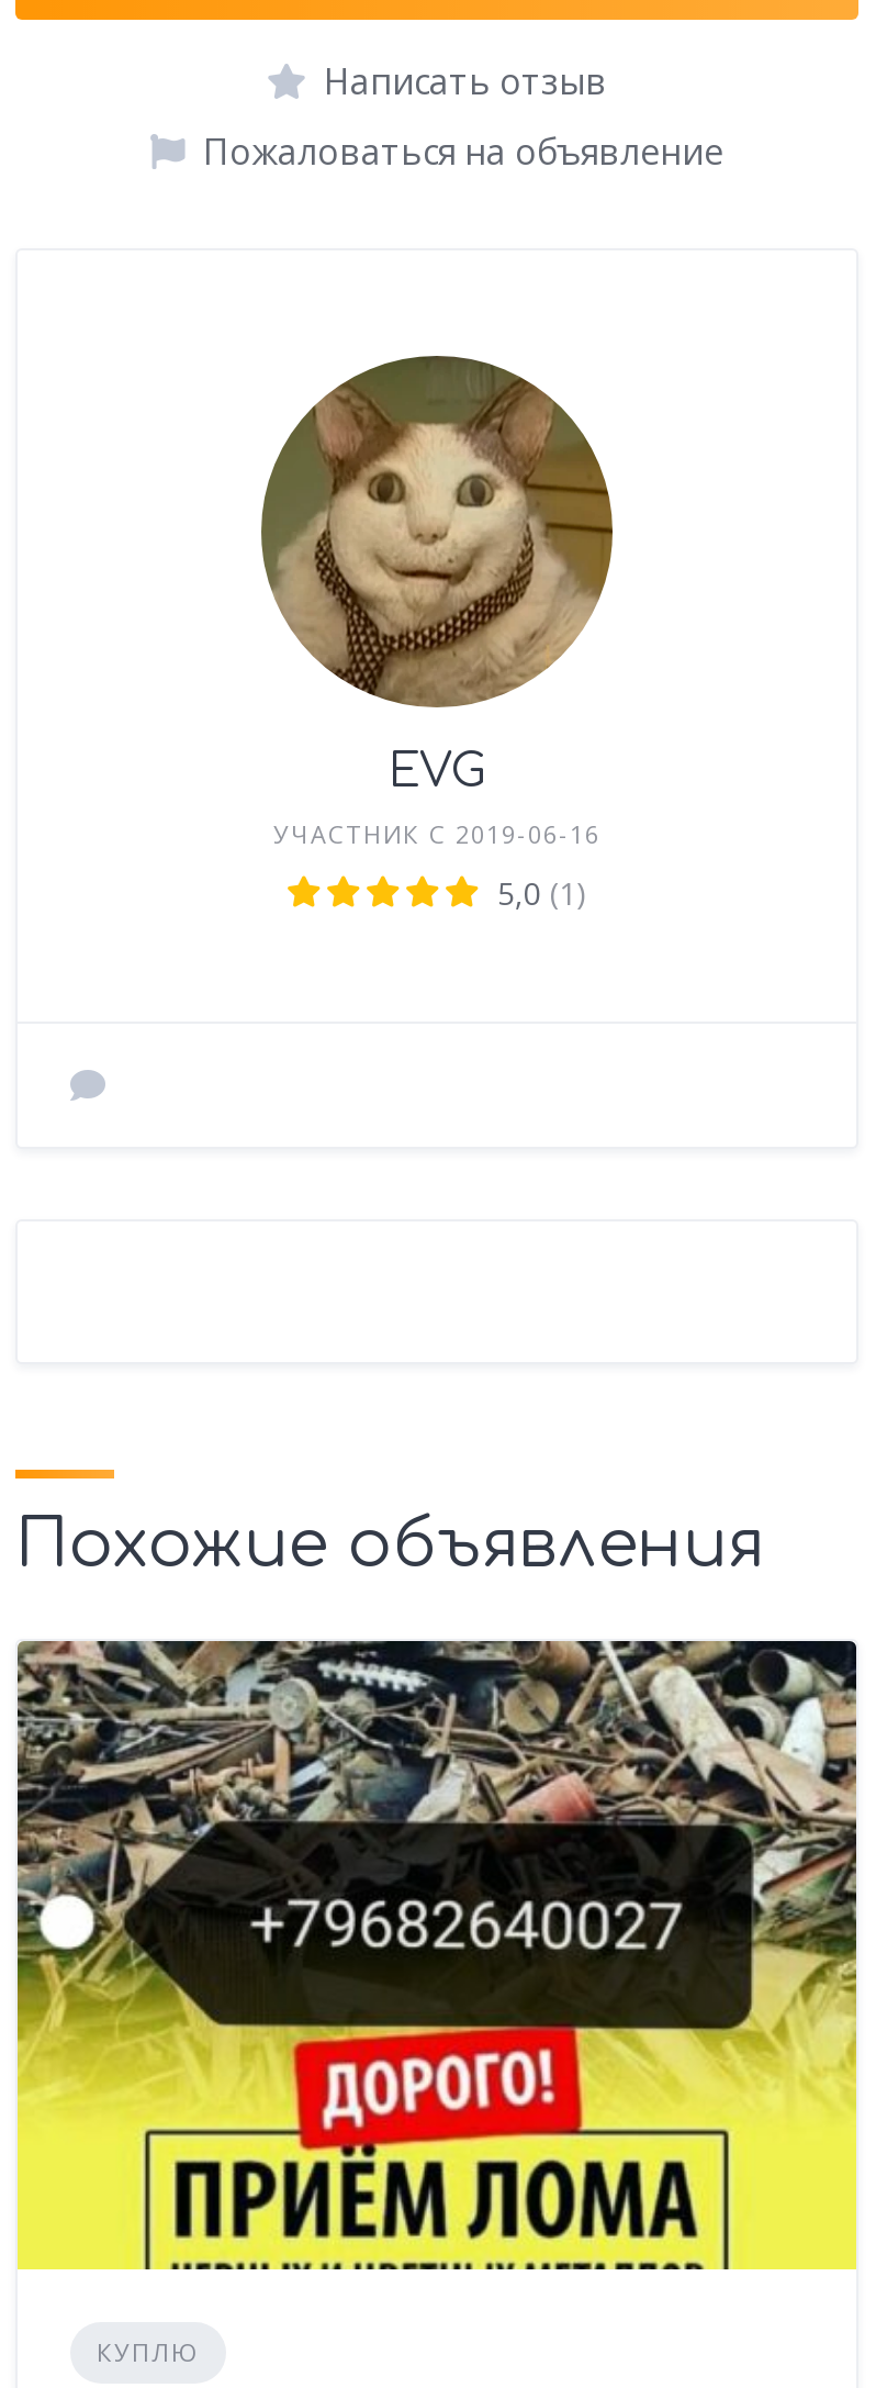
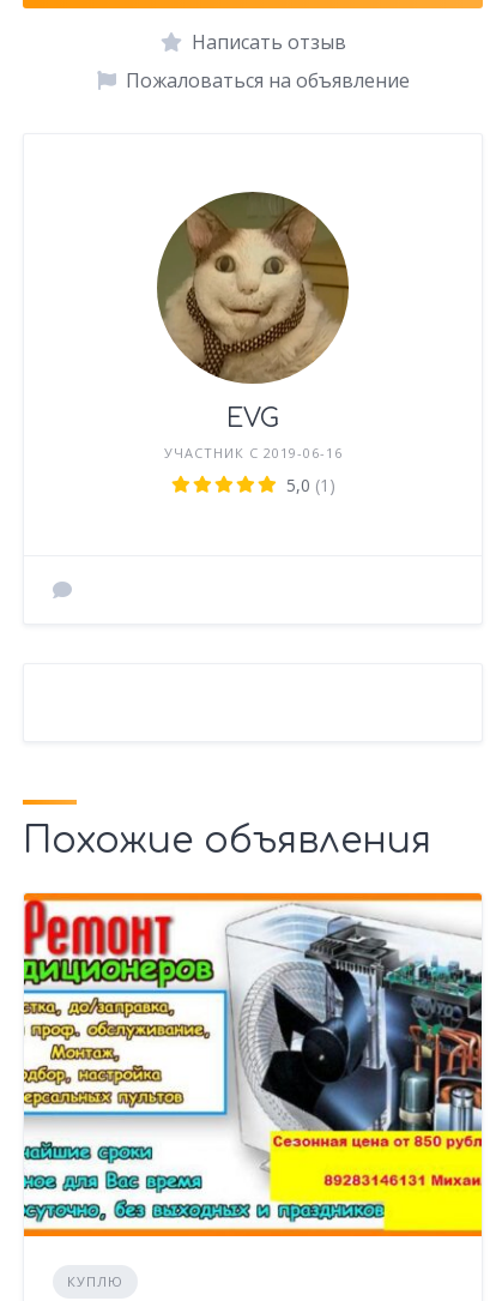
- [image]
+ [image]
